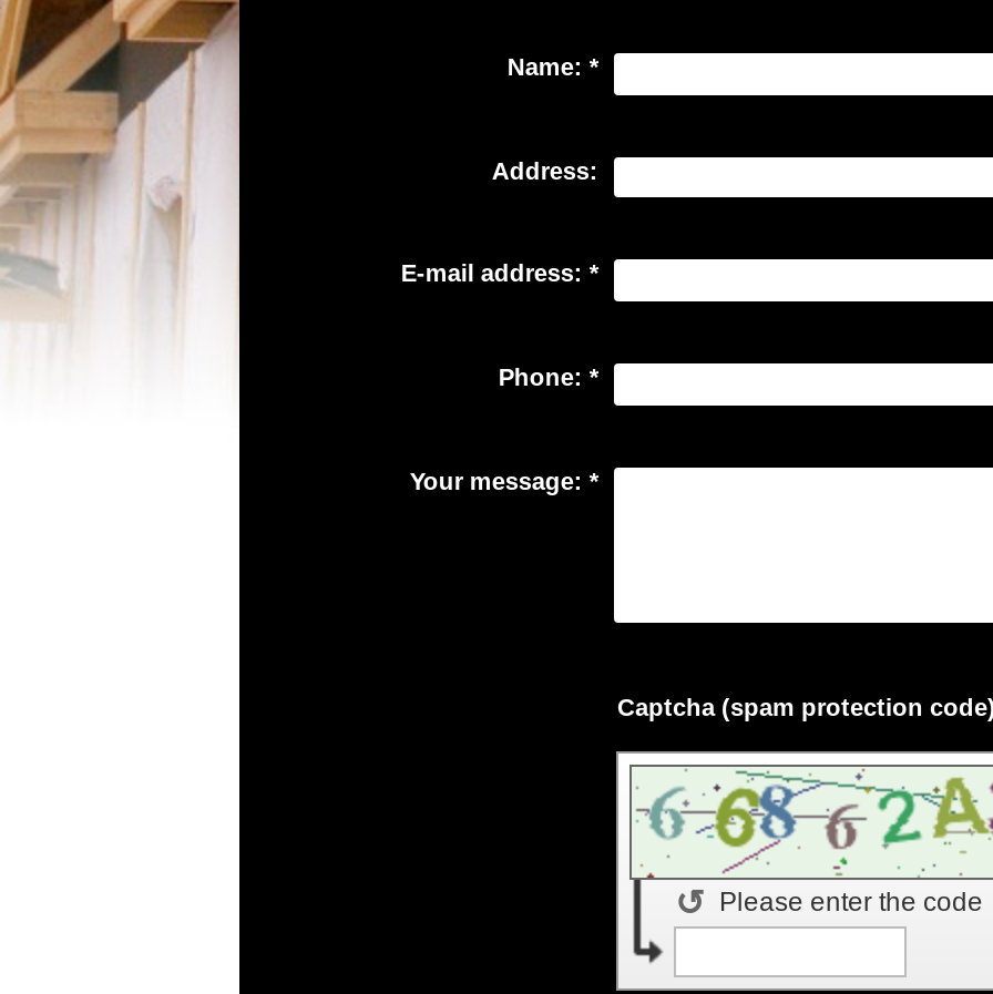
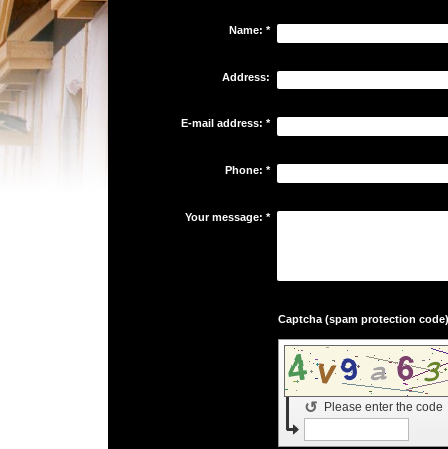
- [image]
+ [image]
